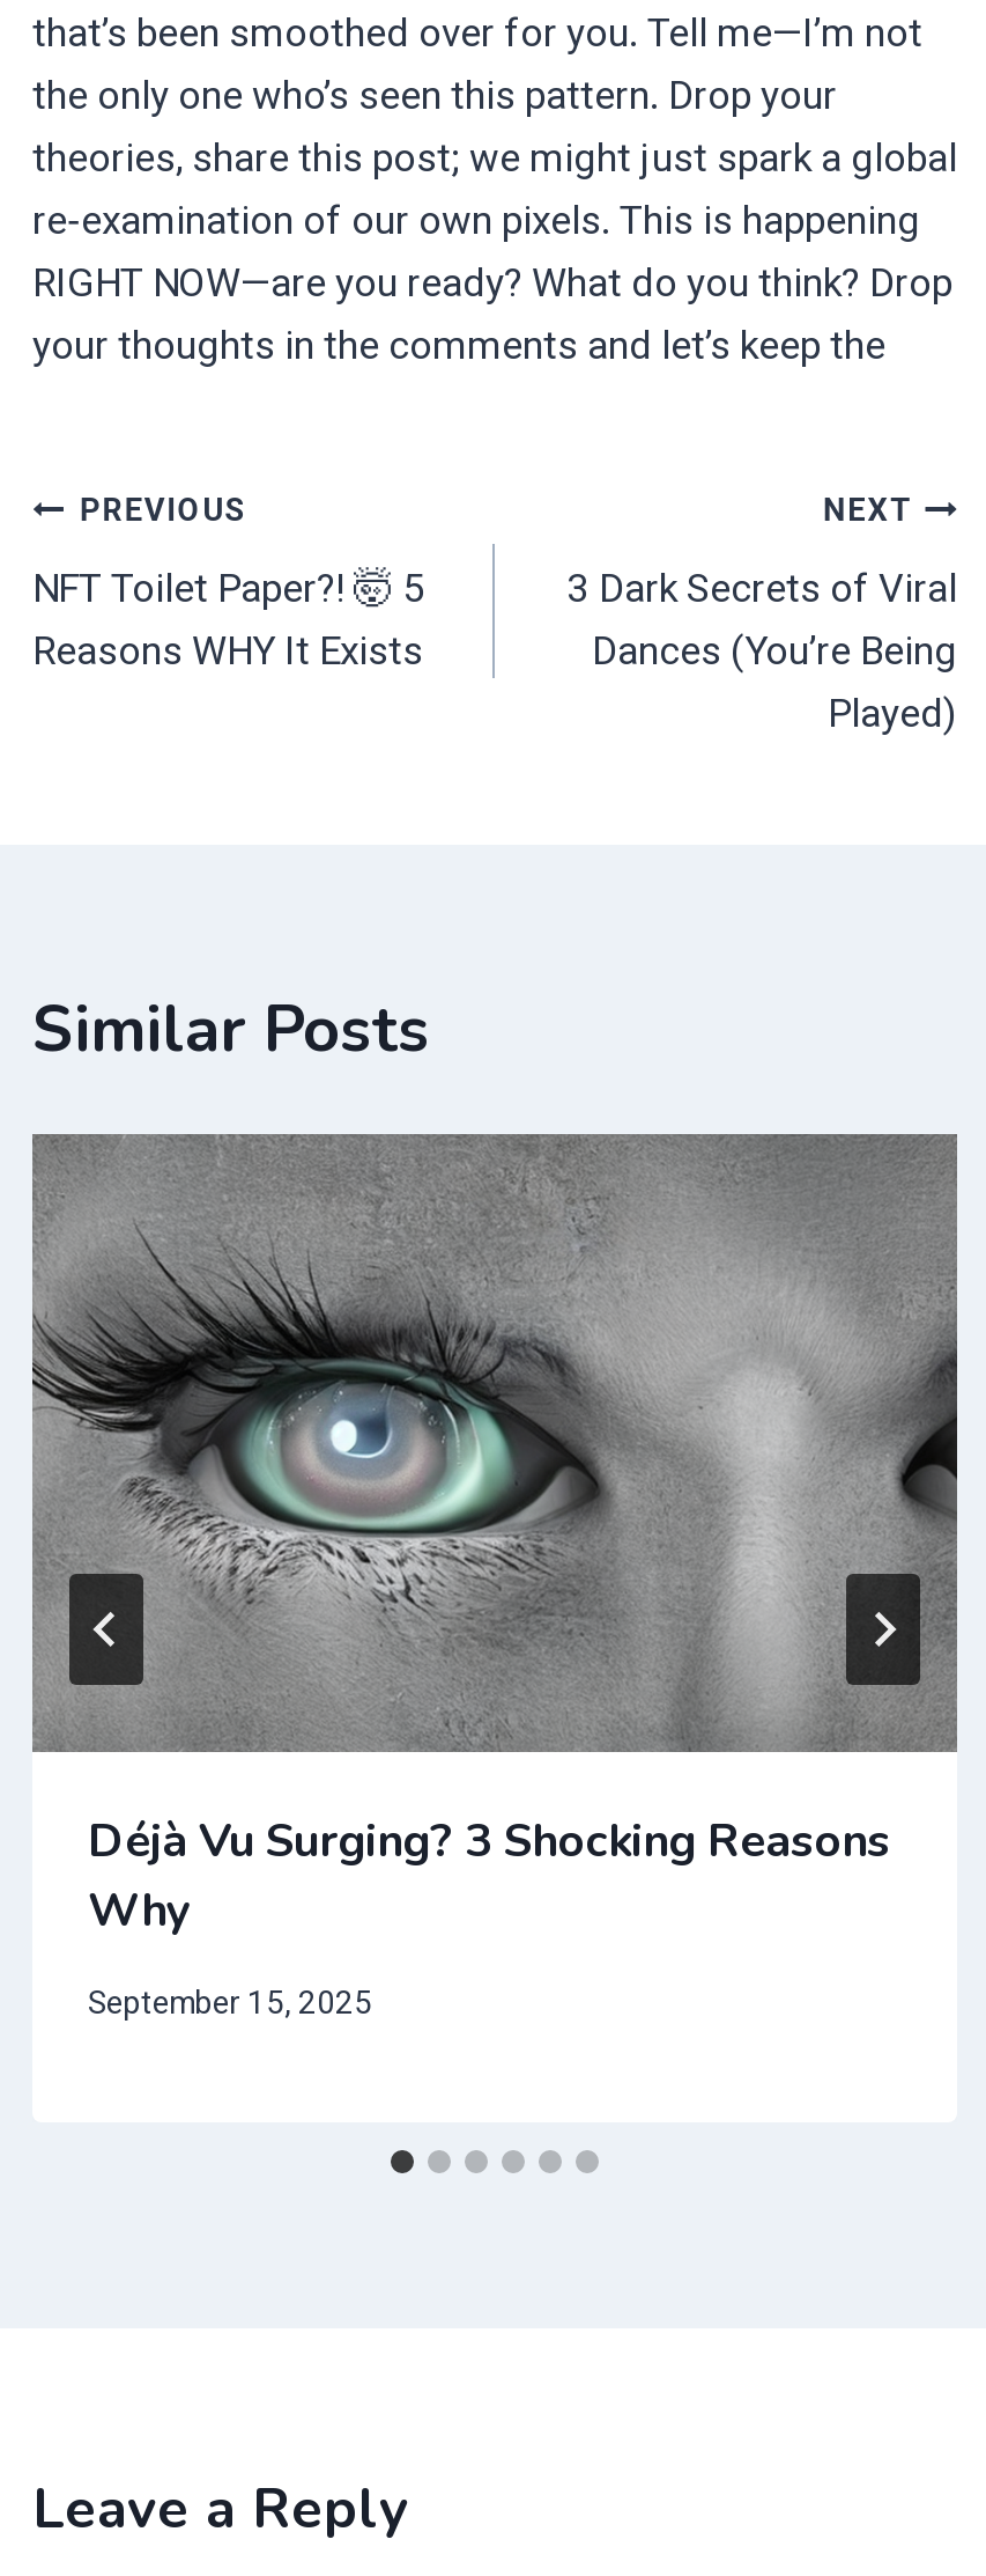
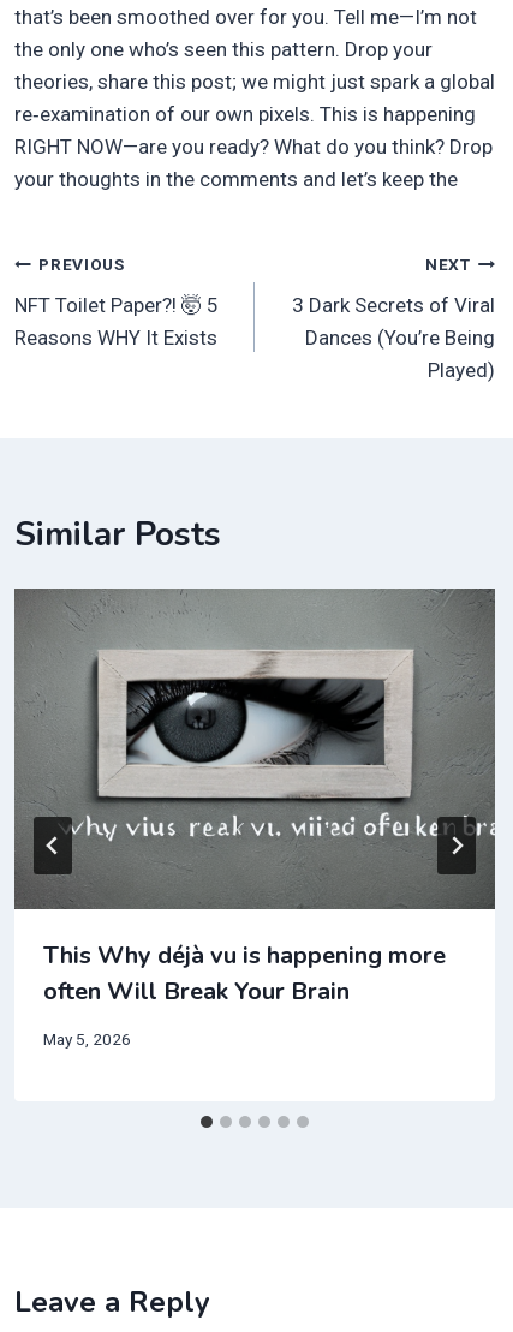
- [image]
- Déjà Vu Surging? 3 Shocking Reasons
- Why
+ [image]
+ This Why déjà vu is happening more
+ often Will Break Your Brain

- September 15, 2025
+ May 5, 2026
